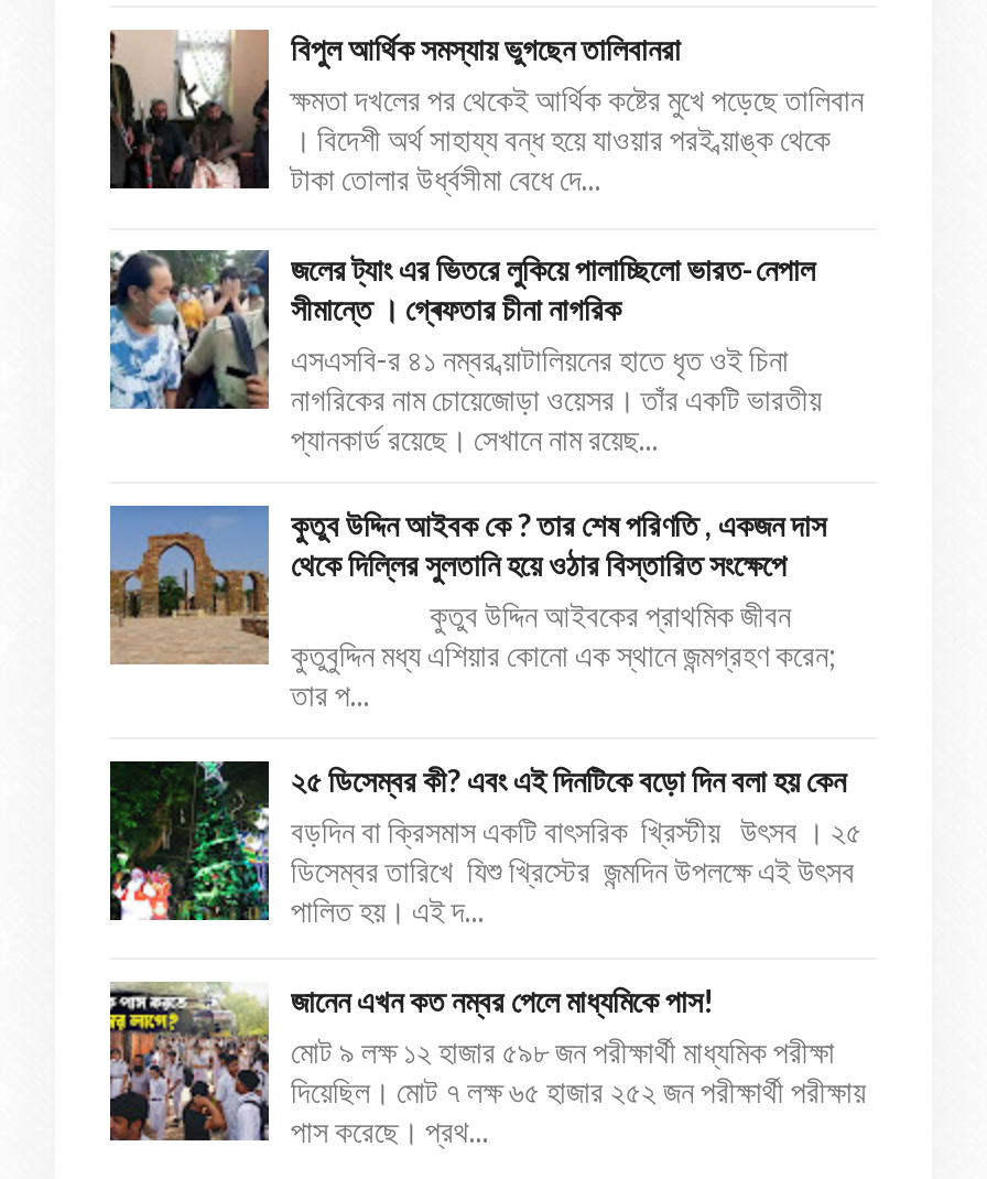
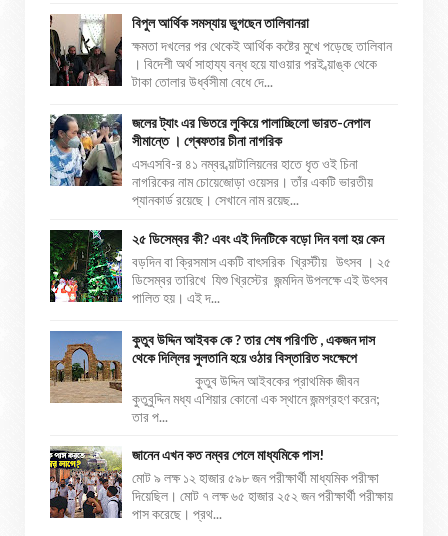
moved down: [image] | কুতুব উদ্দিন আইবক কে ? তার শেষ পরিণতি , একজন দাস | থেকে দিল্লির সুলতানি হয়ে ওঠার বিস্তারিত সংক্ষেপে | কুতুব উদ্দিন আইবকের প্রাথমিক জীবন | কুতুবুদ্দিন মধ্য এশিয়ার কোনো এক স্থানে জন্মগ্রহণ করেন; | তার প...

moved up: [image] | ২৫ ডিসেম্বর কী? এবং এই দিনটিকে বড়ো দিন বলা হয় কেন | বড়দিন বা ক্রিসমাস একটি বাৎসরিক খ্রিস্টীয় উৎসব । ২৫ | ডিসেম্বর তারিখে যিশু খ্রিস্টের জন্মদিন উপলক্ষে এই উৎসব | পালিত হয়। এই দ...
